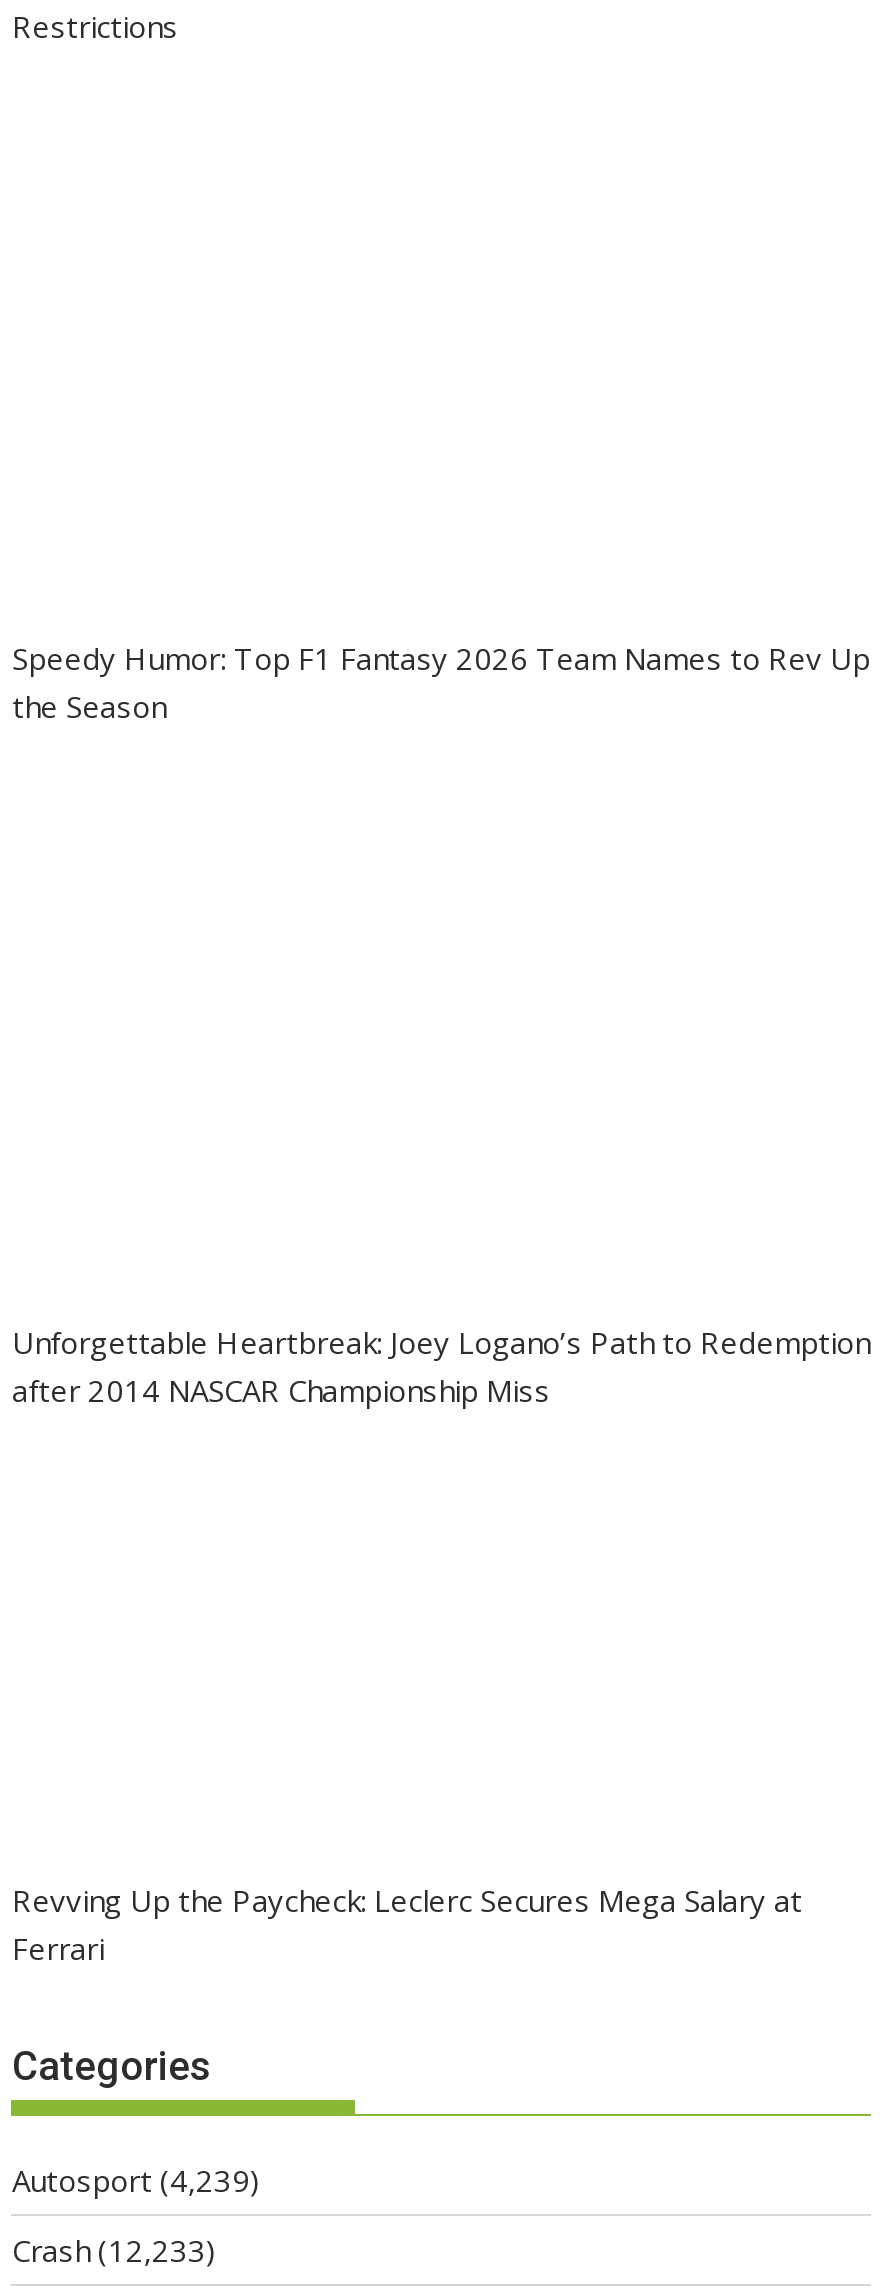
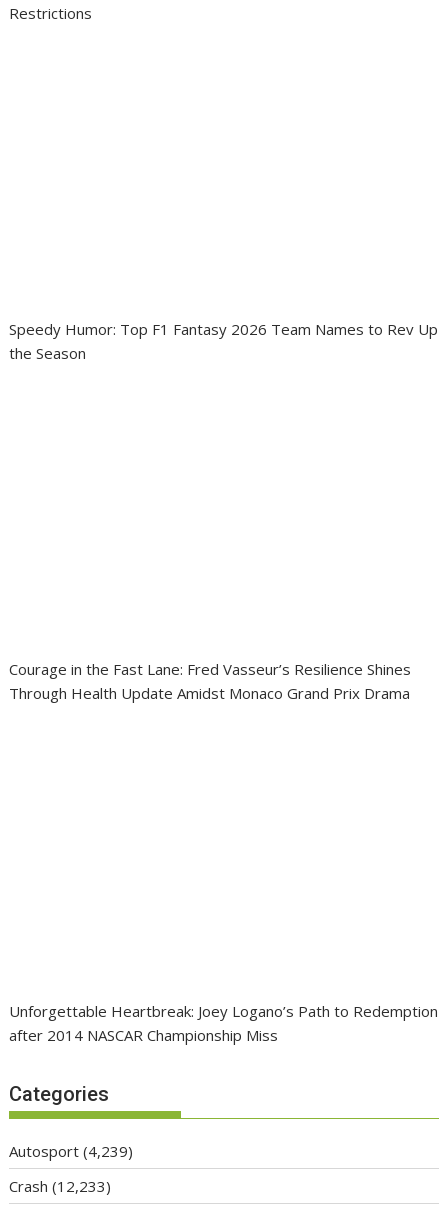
+ Courage in the Fast Lane: Fred Vasseur’s Resilience Shines
+ Through Health Update Amidst Monaco Grand Prix Drama

moved down: Unforgettable Heartbreak: Joey Logano’s Path to Redemption | after 2014 NASCAR Championship Miss

- Revving Up the Paycheck: Leclerc Secures Mega Salary at
- Ferrari
